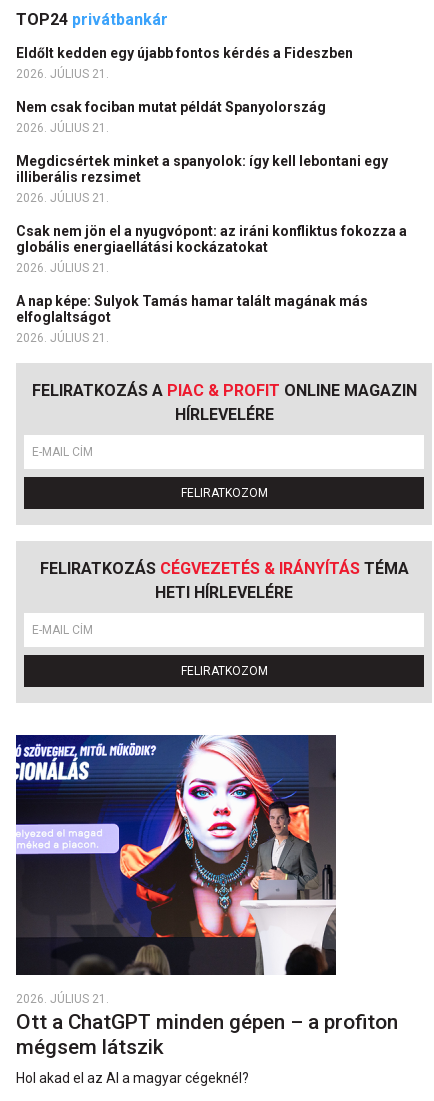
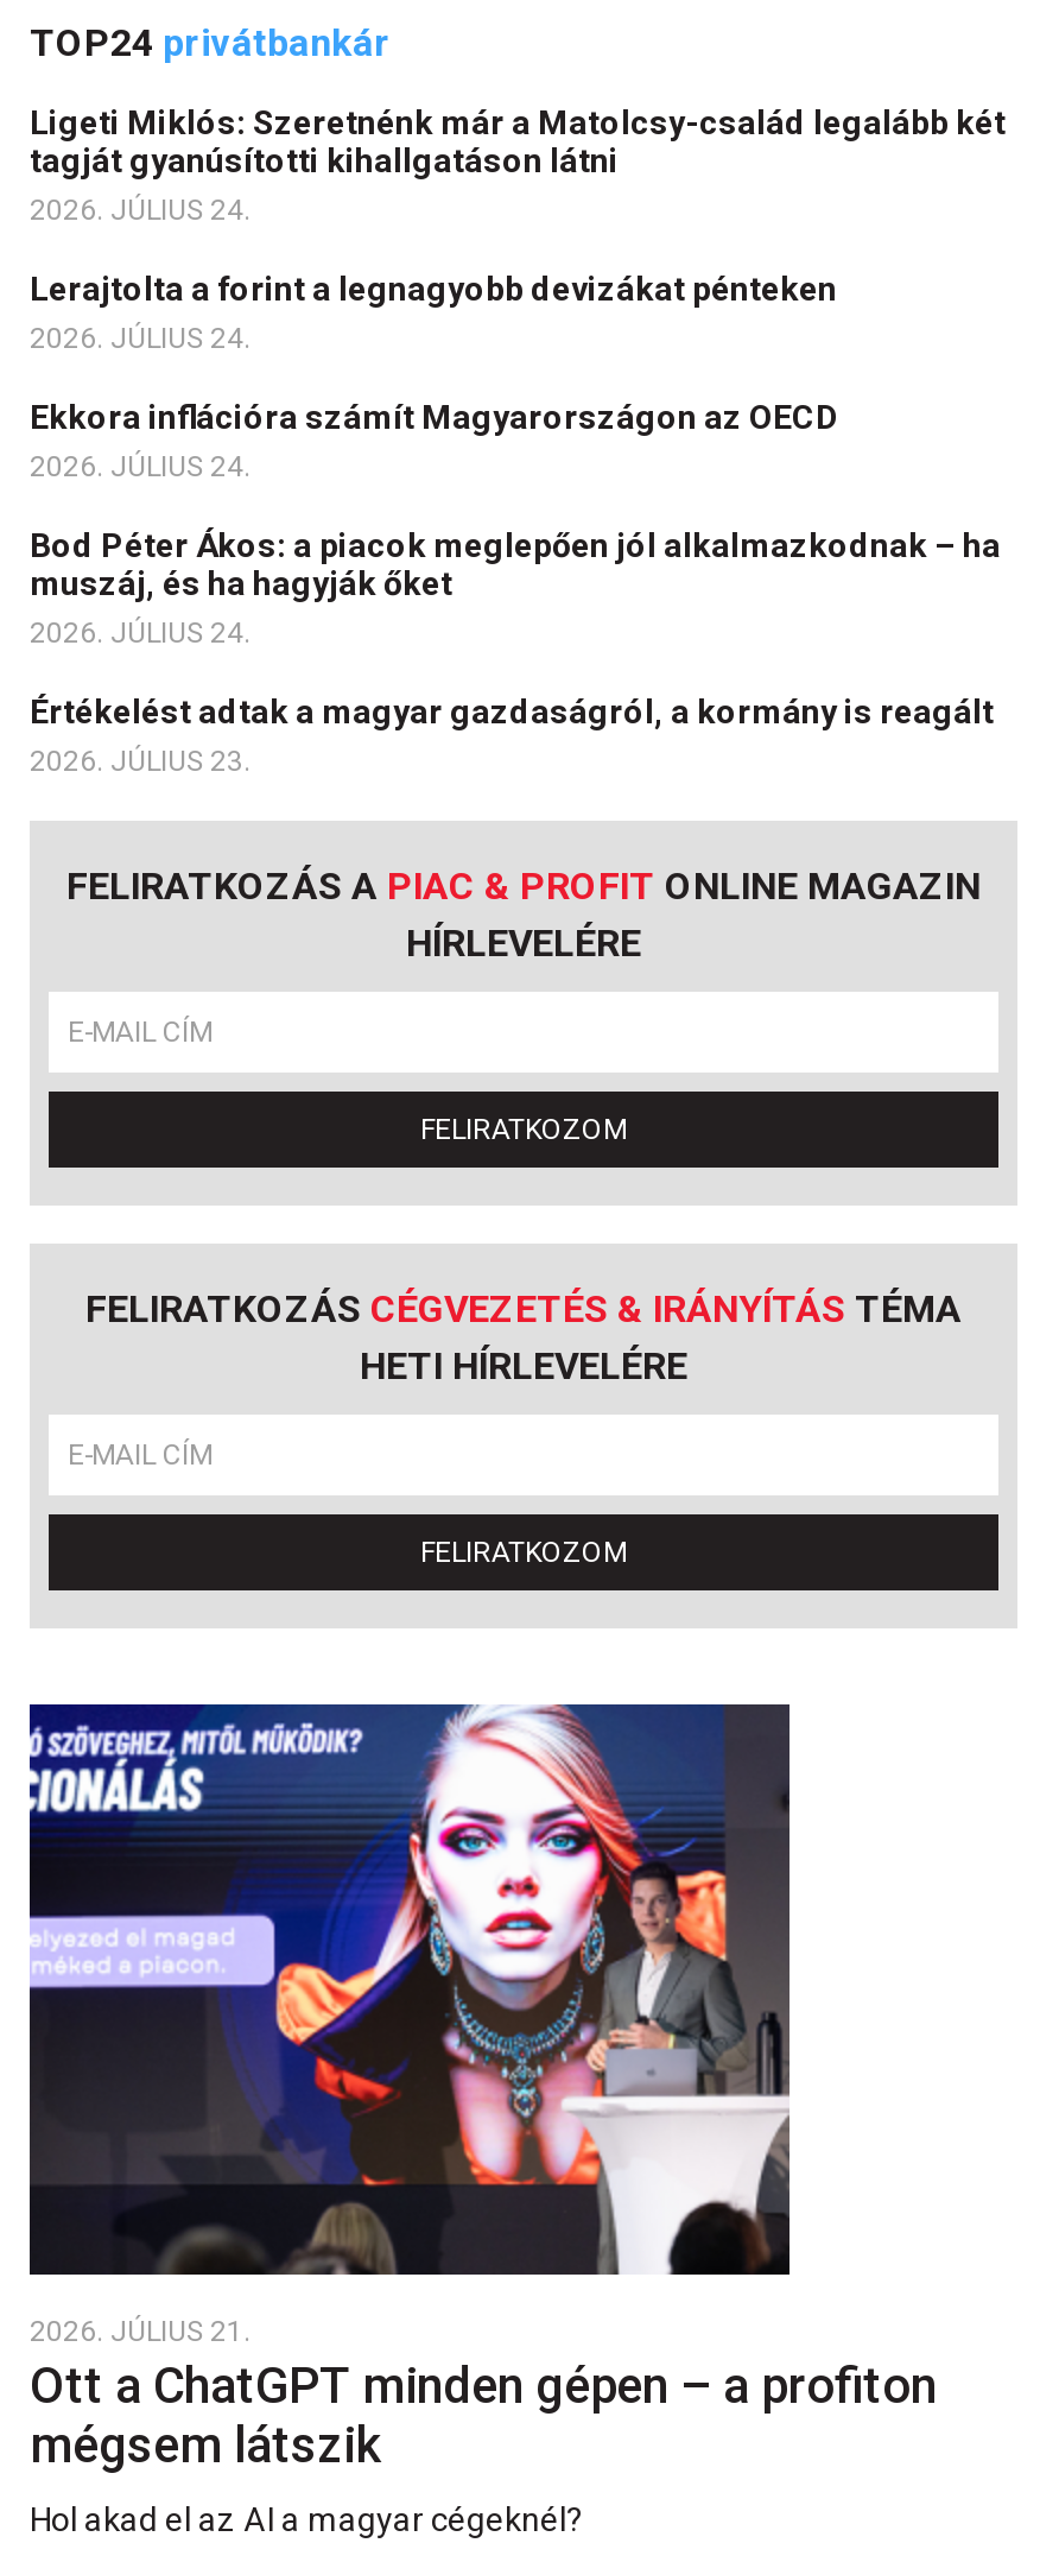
- Eldőlt kedden egy újabb fontos kérdés a Fideszben
- 2026. JÚLIUS 21.
+ Ligeti Miklós: Szeretnénk már a Matolcsy-család legalább két
+ tagját gyanúsítotti kihallgatáson látni
+ 2026. JÚLIUS 24.

- Nem csak fociban mutat példát Spanyolország
- 2026. JÚLIUS 21.
+ Lerajtolta a forint a legnagyobb devizákat pénteken
+ 2026. JÚLIUS 24.

- Megdicsértek minket a spanyolok: így kell lebontani egy
- illiberális rezsimet
- 2026. JÚLIUS 21.
+ Ekkora inflációra számít Magyarországon az OECD
+ 2026. JÚLIUS 24.

- Csak nem jön el a nyugvópont: az iráni konfliktus fokozza a
- globális energiaellátási kockázatokat
- 2026. JÚLIUS 21.
+ Bod Péter Ákos: a piacok meglepően jól alkalmazkodnak – ha
+ muszáj, és ha hagyják őket
+ 2026. JÚLIUS 24.

- A nap képe: Sulyok Tamás hamar talált magának más
- elfoglaltságot
- 2026. JÚLIUS 21.
+ Értékelést adtak a magyar gazdaságról, a kormány is reagált
+ 2026. JÚLIUS 23.
